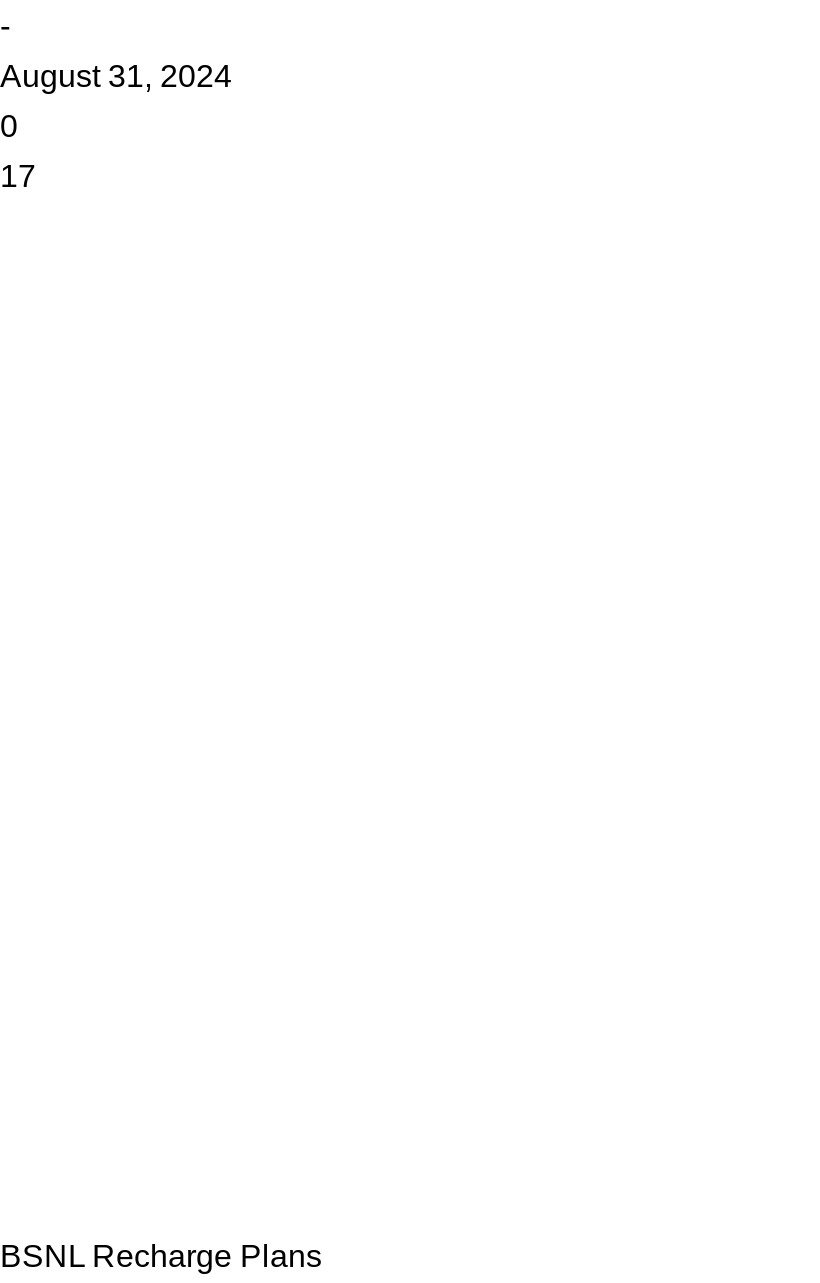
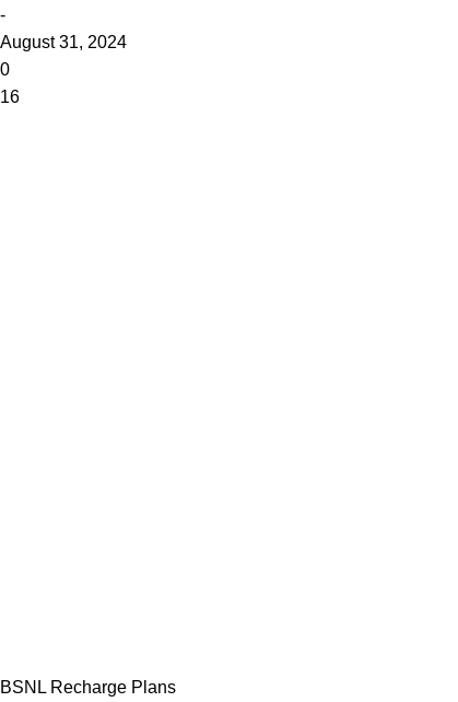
- 17
+ 16
